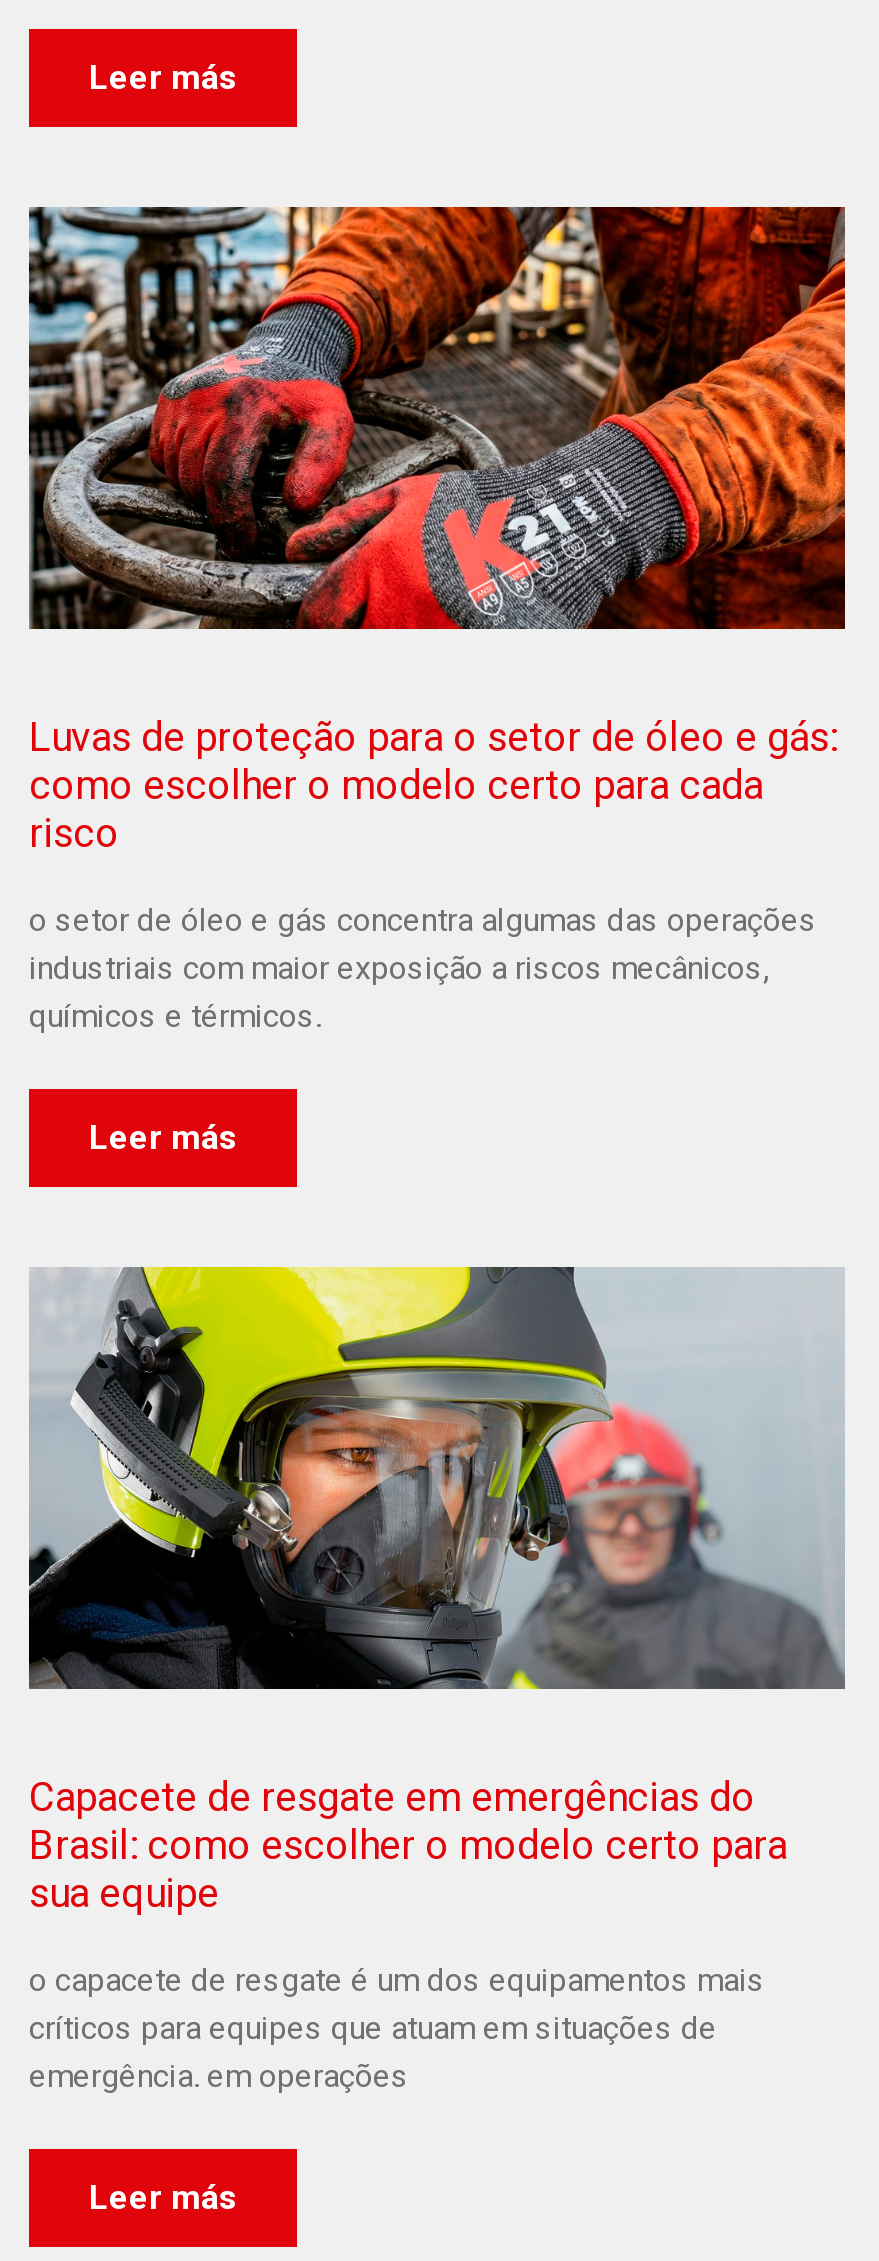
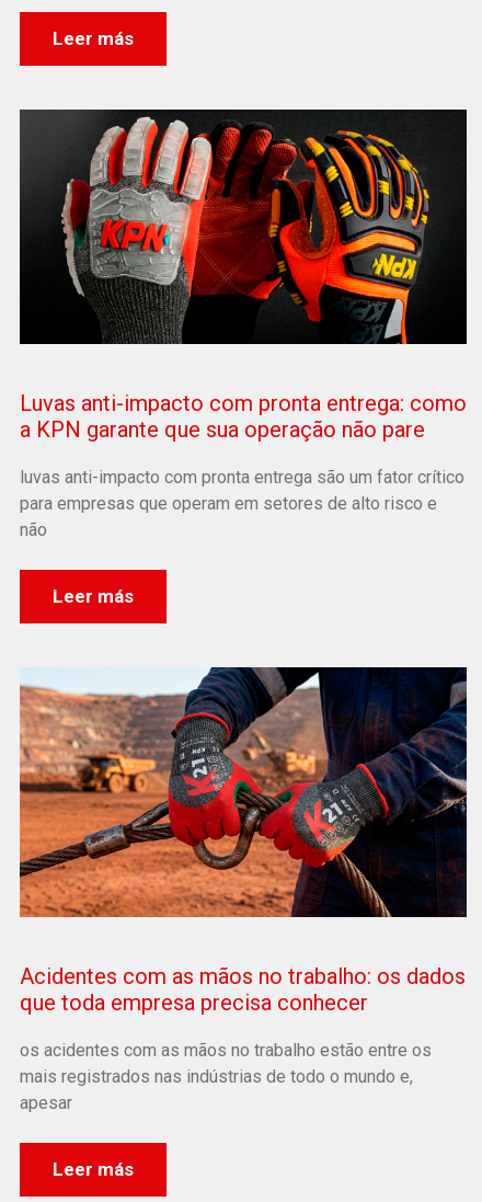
- [image]
+ [image]

- Luvas de proteção para o setor de óleo e gás:
- como escolher o modelo certo para cada
- risco
+ Luvas anti-impacto com pronta entrega: como
+ a KPN garante que sua operação não pare

- o setor de óleo e gás concentra algumas das operações
- industriais com maior exposição a riscos mecânicos,
- químicos e térmicos.
+ luvas anti-impacto com pronta entrega são um fator crítico
+ para empresas que operam em setores de alto risco e
+ não

- [image]
+ [image]

- Capacete de resgate em emergências do
- Brasil: como escolher o modelo certo para
- sua equipe
+ Acidentes com as mãos no trabalho: os dados
+ que toda empresa precisa conhecer

- o capacete de resgate é um dos equipamentos mais
- críticos para equipes que atuam em situações de
- emergência. em operações
+ os acidentes com as mãos no trabalho estão entre os
+ mais registrados nas indústrias de todo o mundo e,
+ apesar
